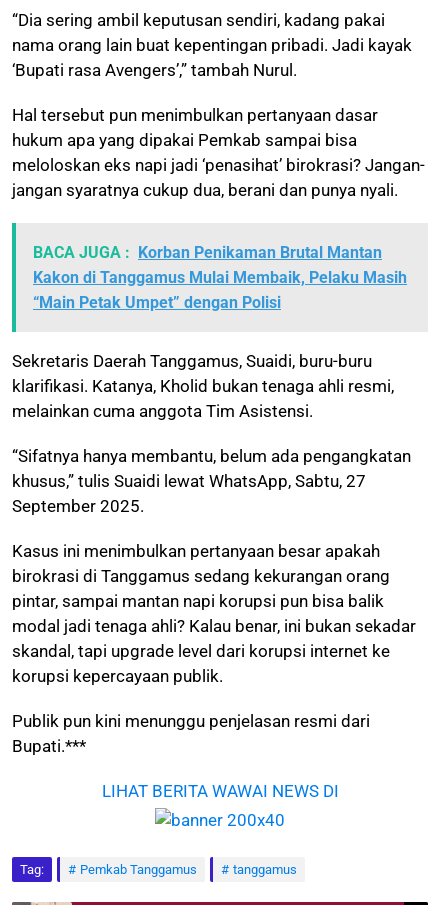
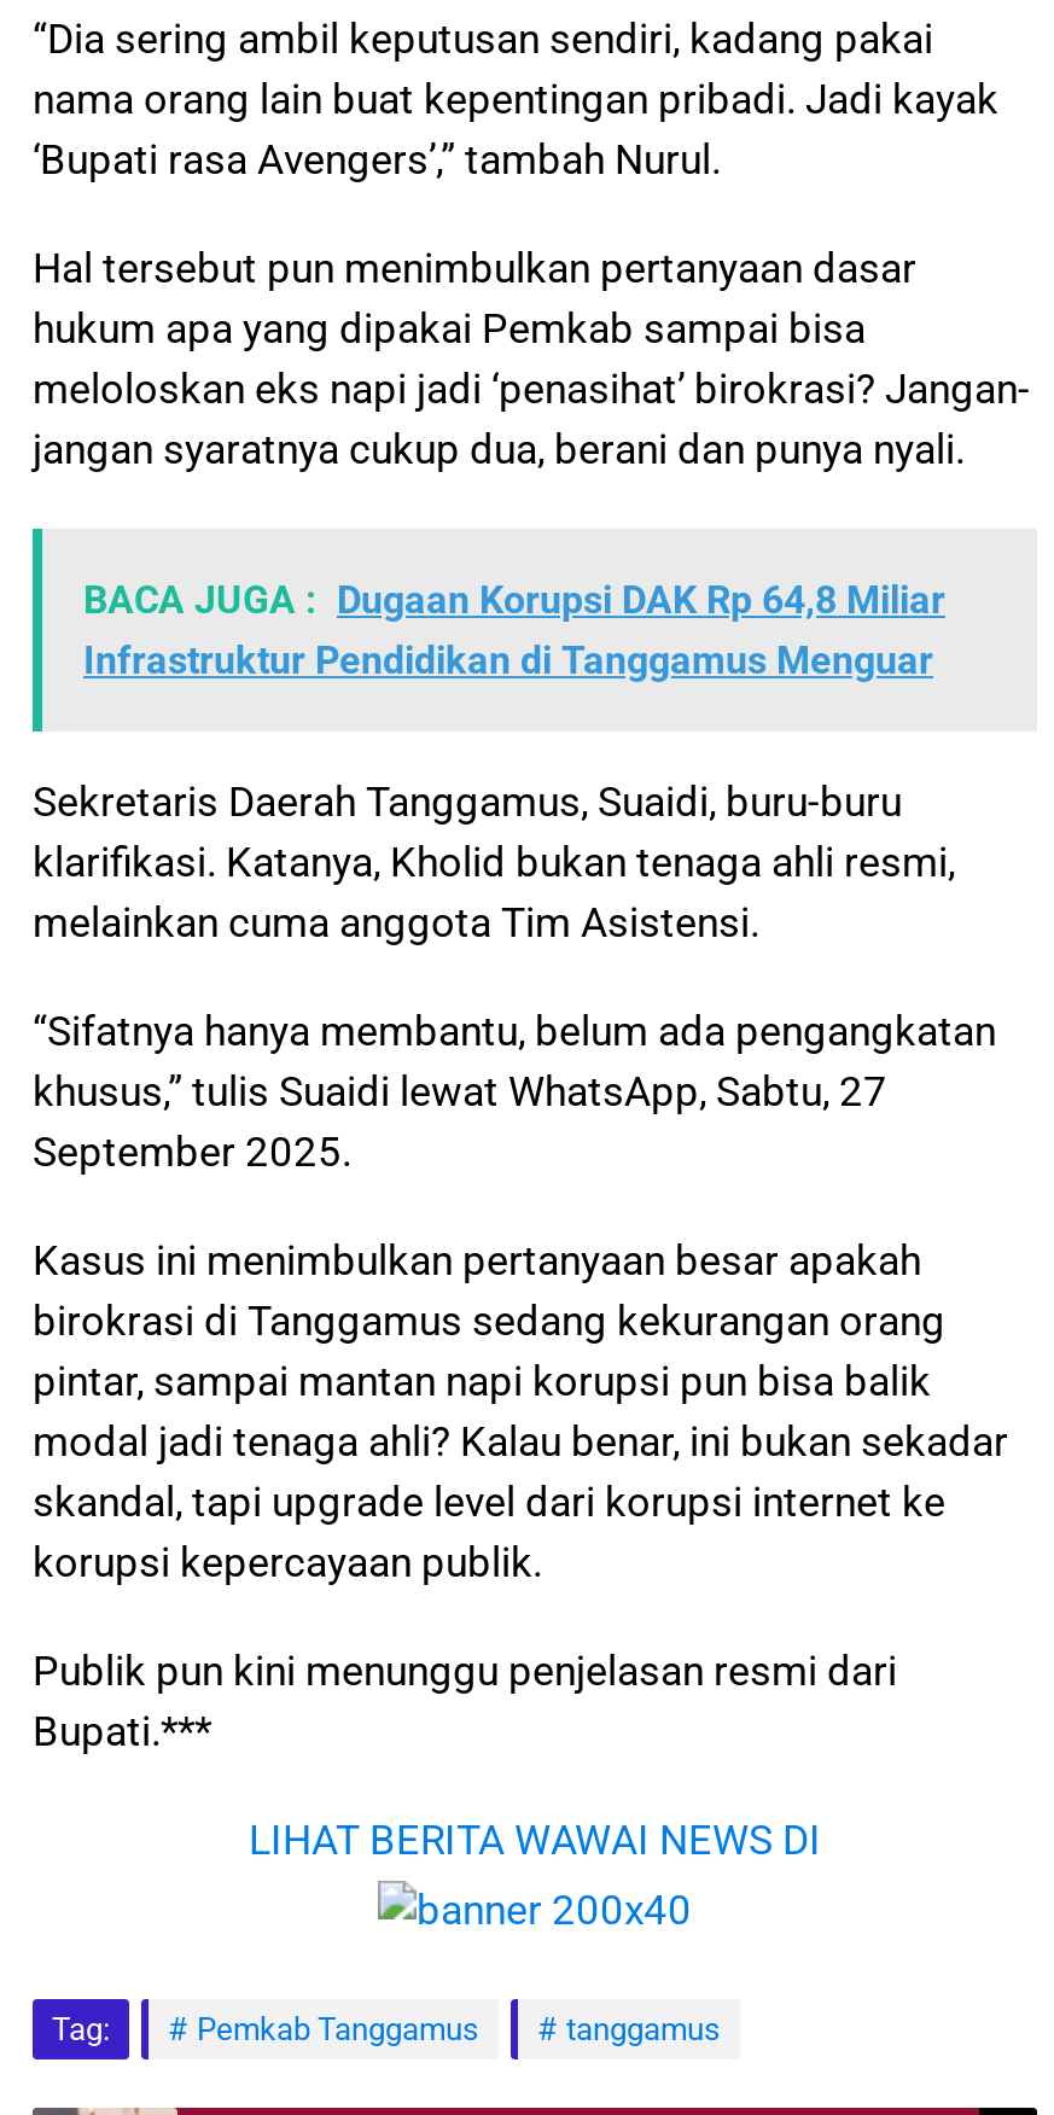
- BACA JUGA : Korban Penikaman Brutal Mantan
- Kakon di Tanggamus Mulai Membaik, Pelaku Masih
- “Main Petak Umpet” dengan Polisi
+ BACA JUGA : Dugaan Korupsi DAK Rp 64,8 Miliar
+ Infrastruktur Pendidikan di Tanggamus Menguar
